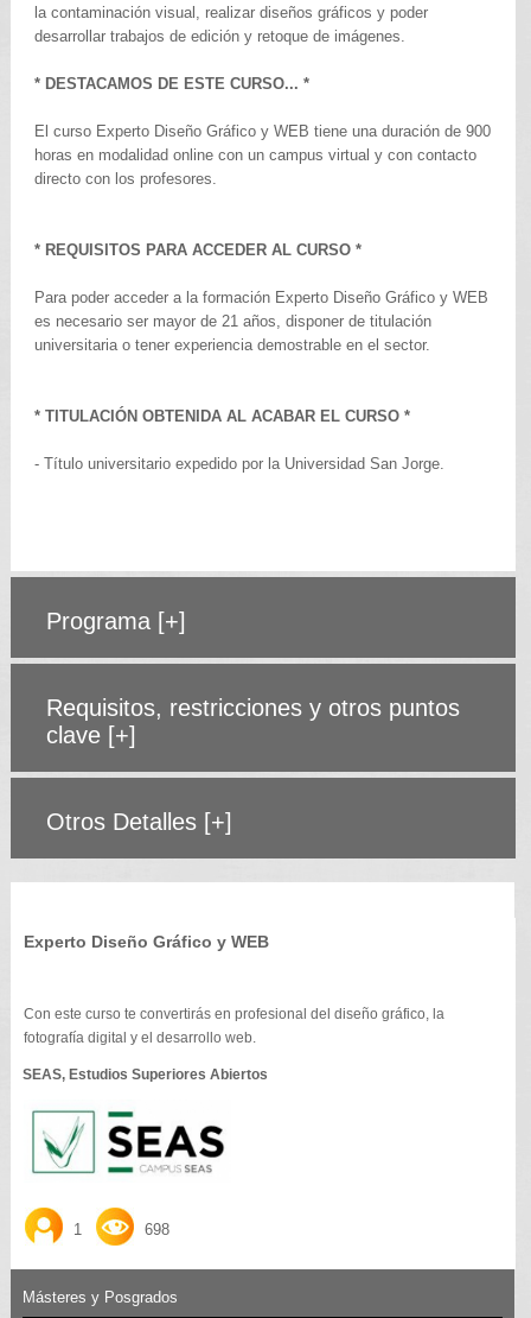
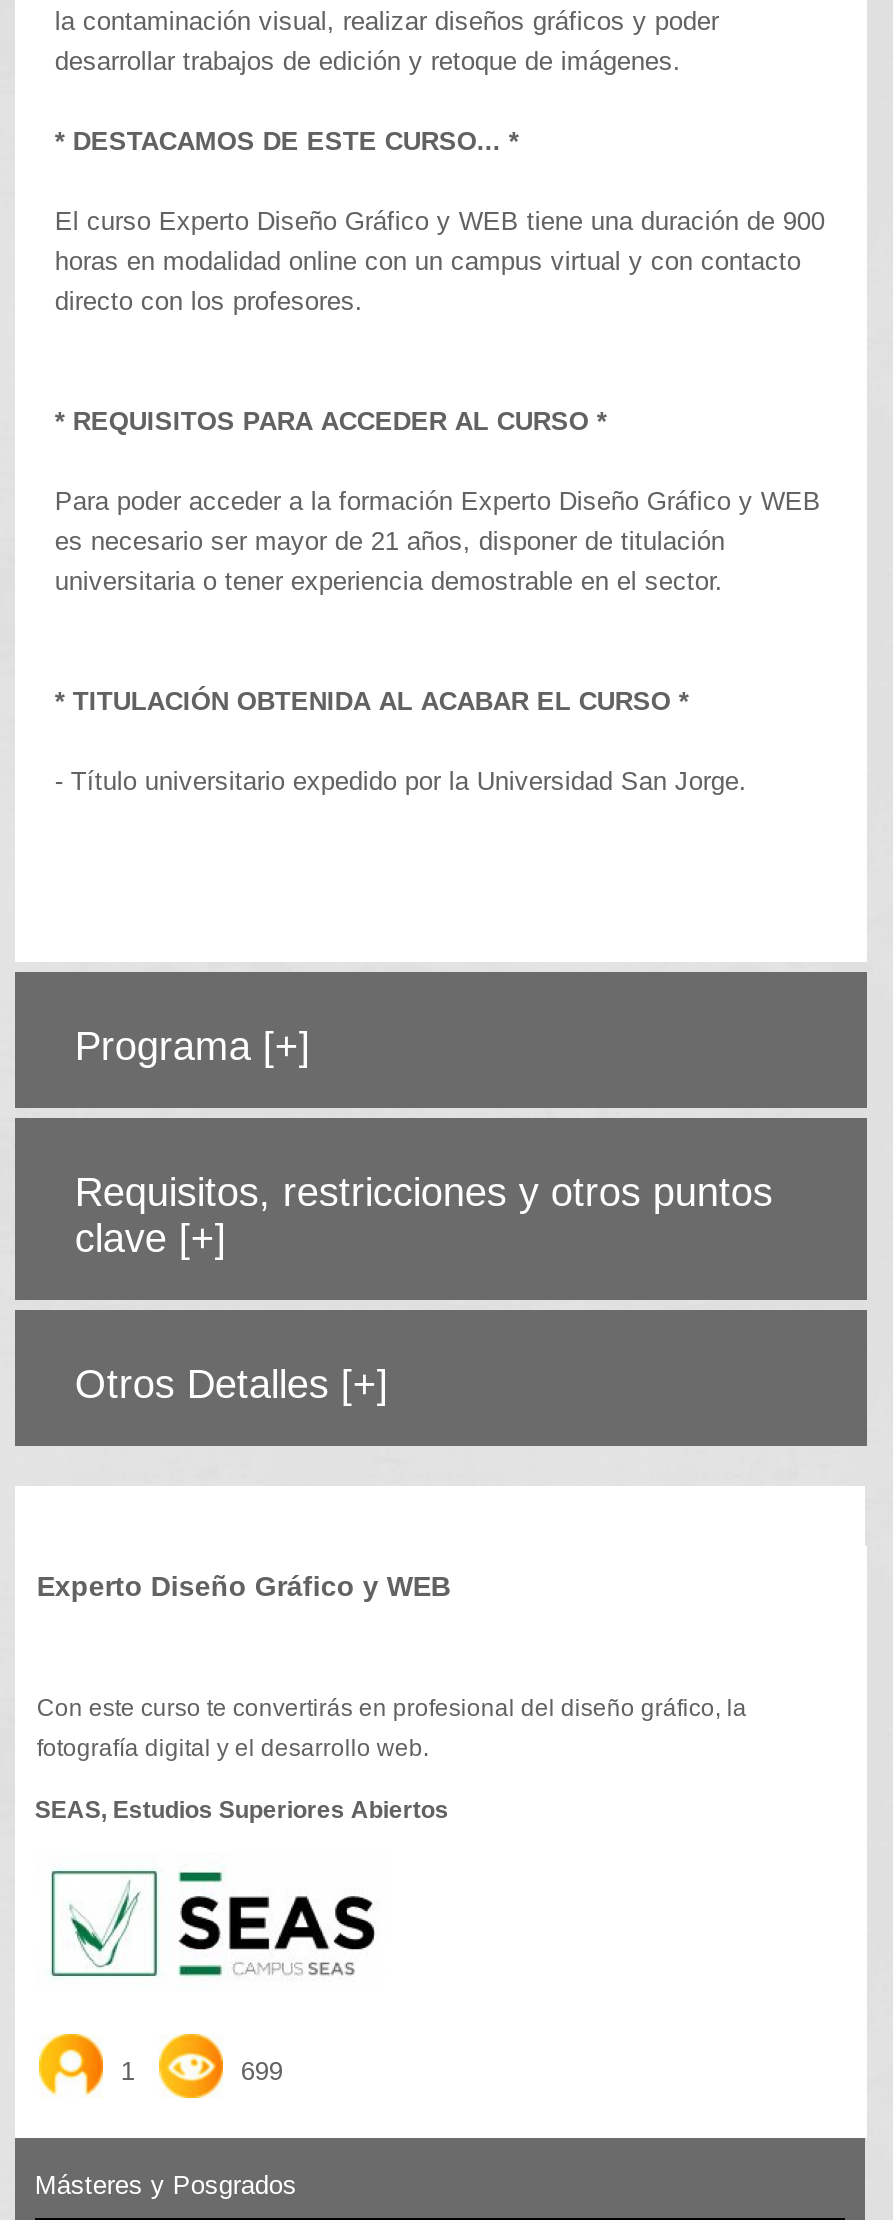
- 698
+ 699
